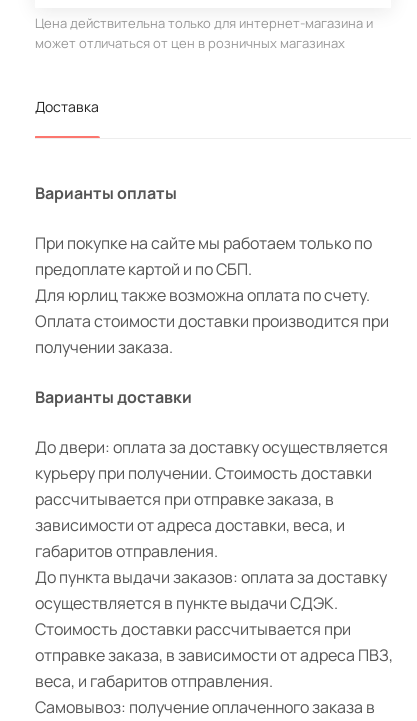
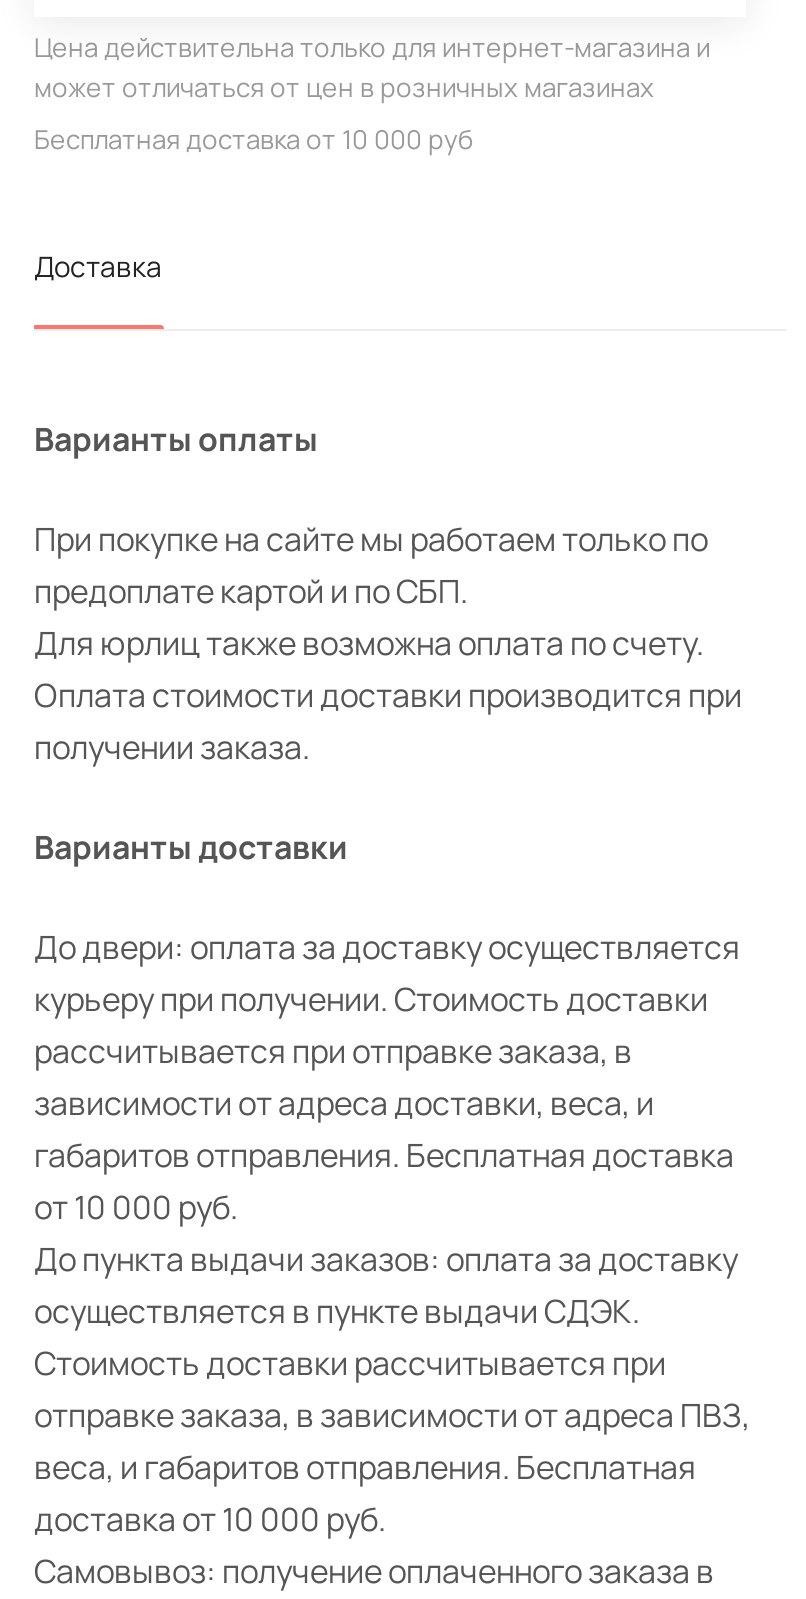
+ Бесплатная доставка от 10 000 руб

- габаритов отправления.
+ габаритов отправления. Бесплатная доставка
+ от 10 000 руб.

- веса, и габаритов отправления.
+ веса, и габаритов отправления. Бесплатная
+ доставка от 10 000 руб.
